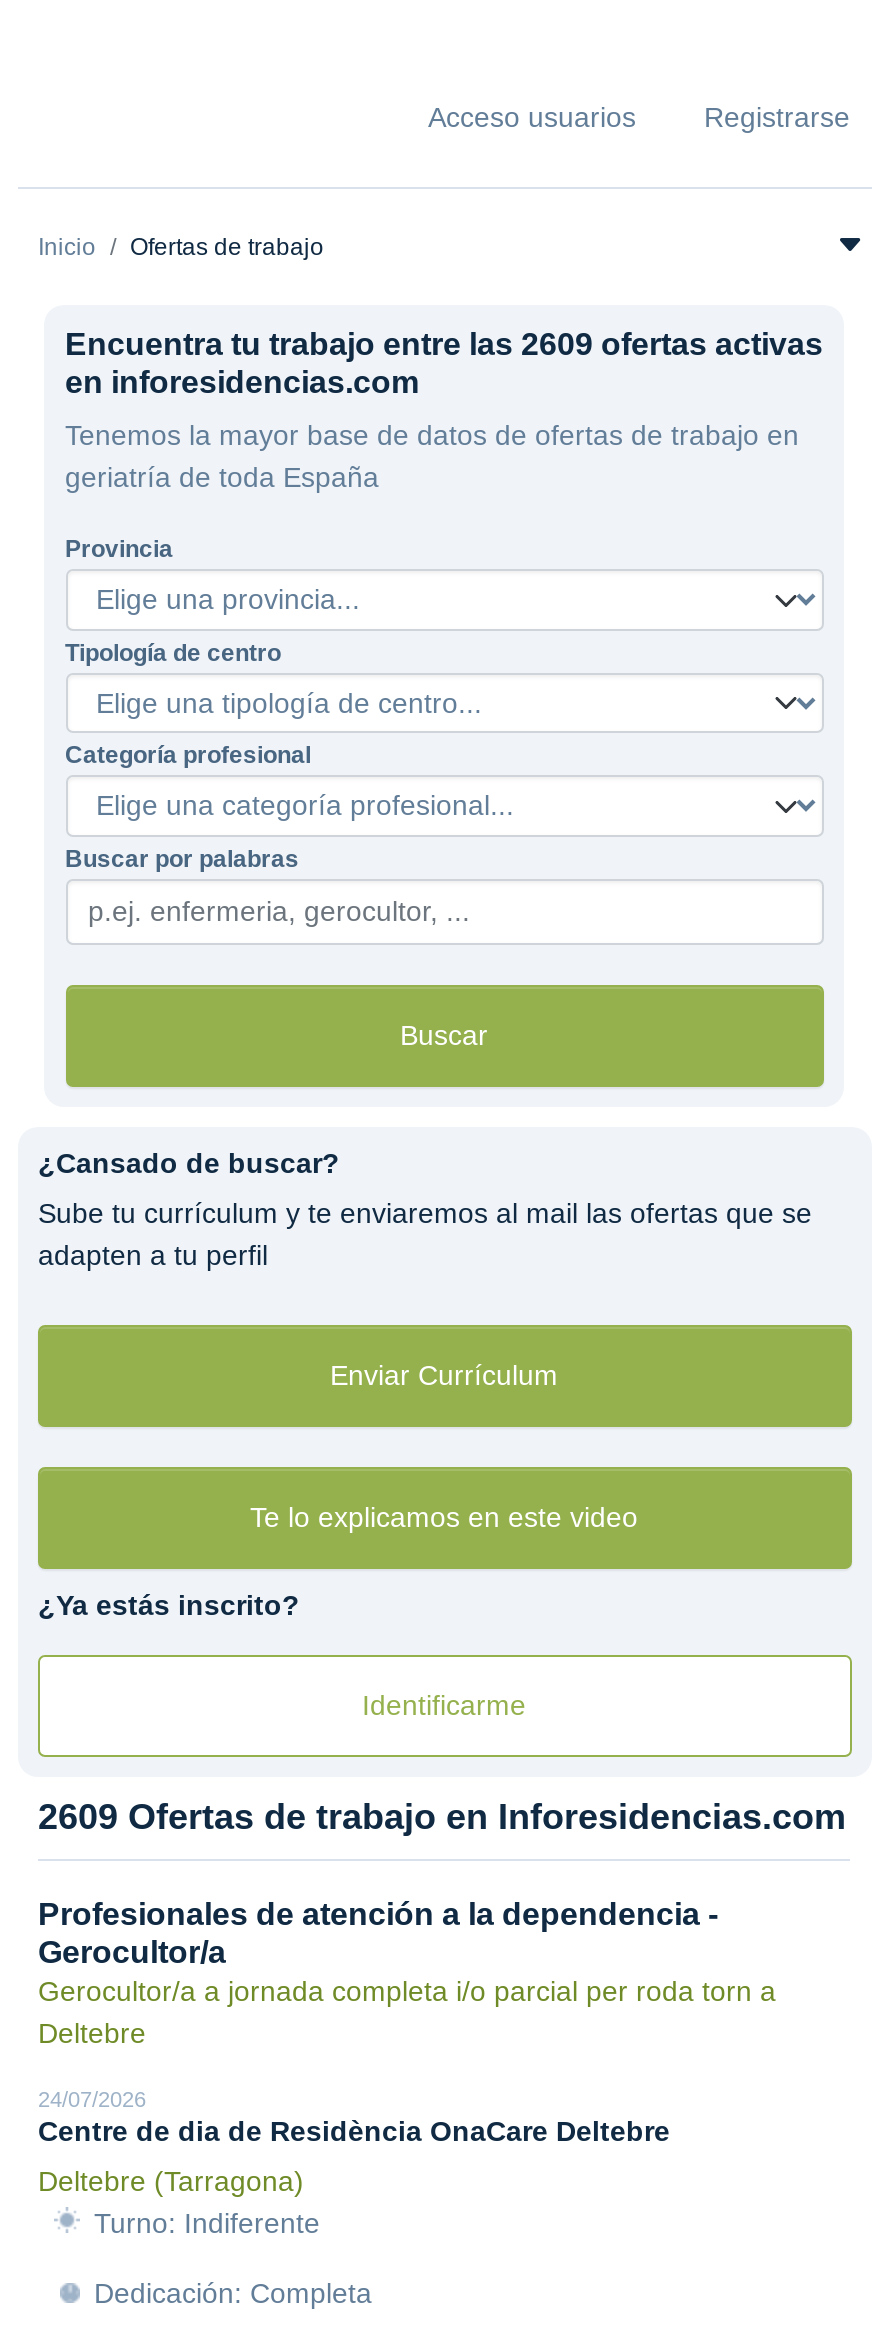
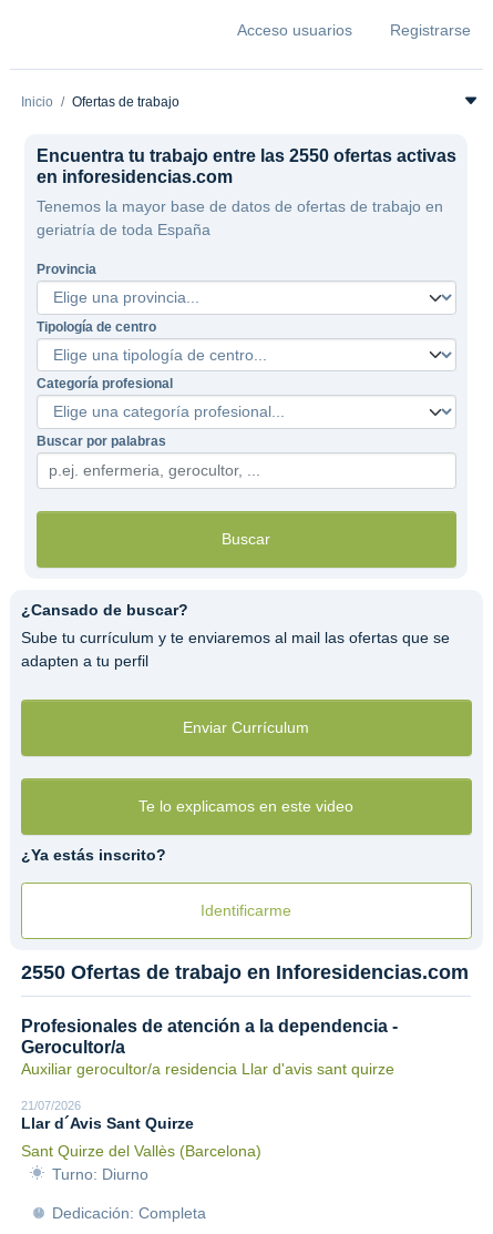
- Encuentra tu trabajo entre las 2609 ofertas activas
+ Encuentra tu trabajo entre las 2550 ofertas activas

- 2609 Ofertas de trabajo en Inforesidencias.com
+ 2550 Ofertas de trabajo en Inforesidencias.com

- Gerocultor/a a jornada completa i/o parcial per roda torn a
- Deltebre
+ Auxiliar gerocultor/a residencia Llar d'avis sant quirze

- 24/07/2026
- Centre de dia de Residència OnaCare Deltebre
+ 21/07/2026
+ Llar d´Avis Sant Quirze

- Deltebre (Tarragona)
- Turno: Indiferente
+ Sant Quirze del Vallès (Barcelona)
+ Turno: Diurno
